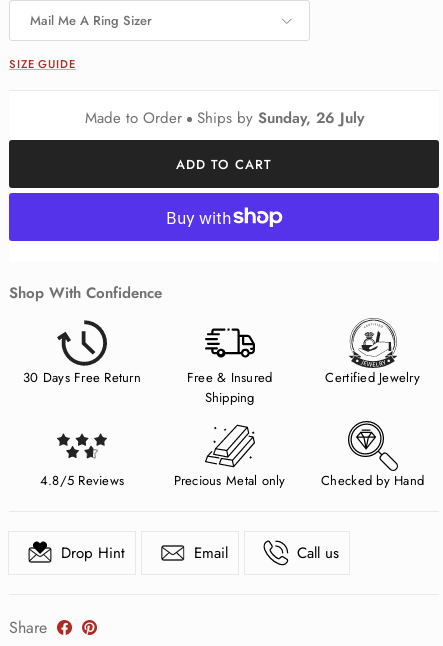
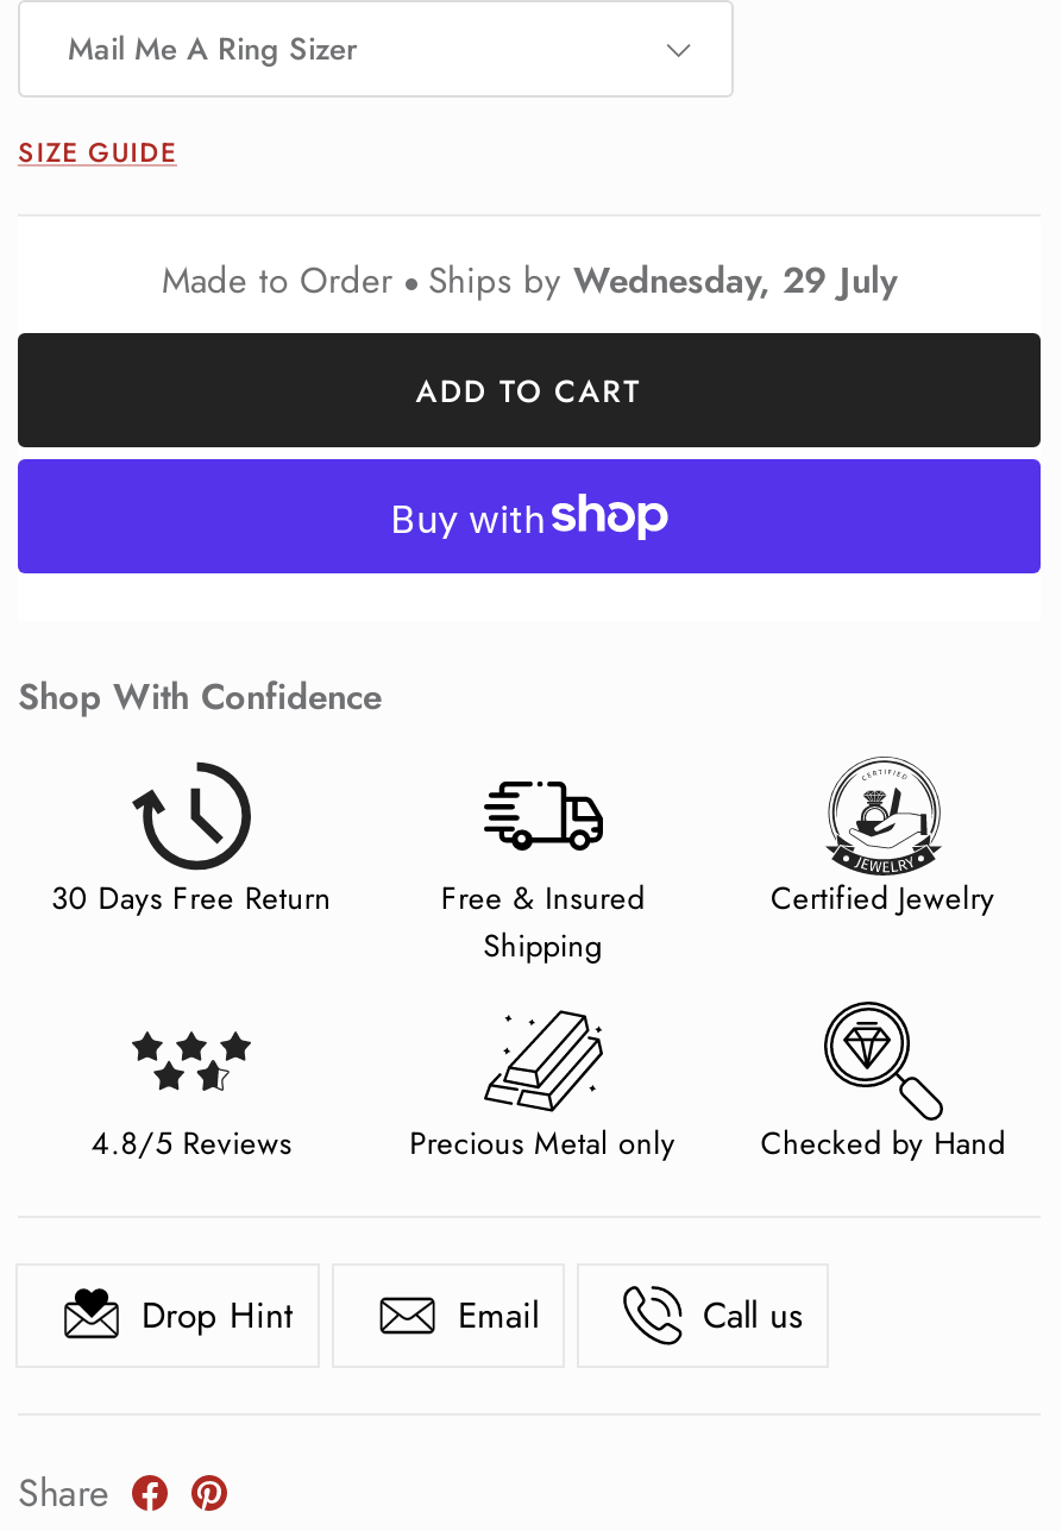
- Made to Order Ships by Sunday, 26 July
+ Made to Order Ships by Wednesday, 29 July
